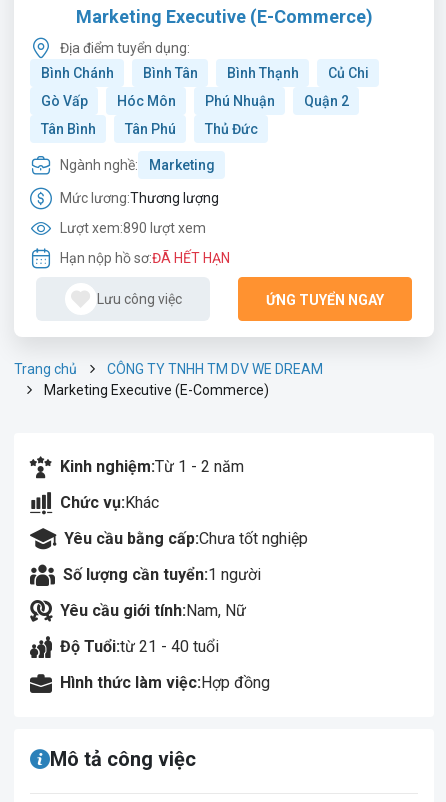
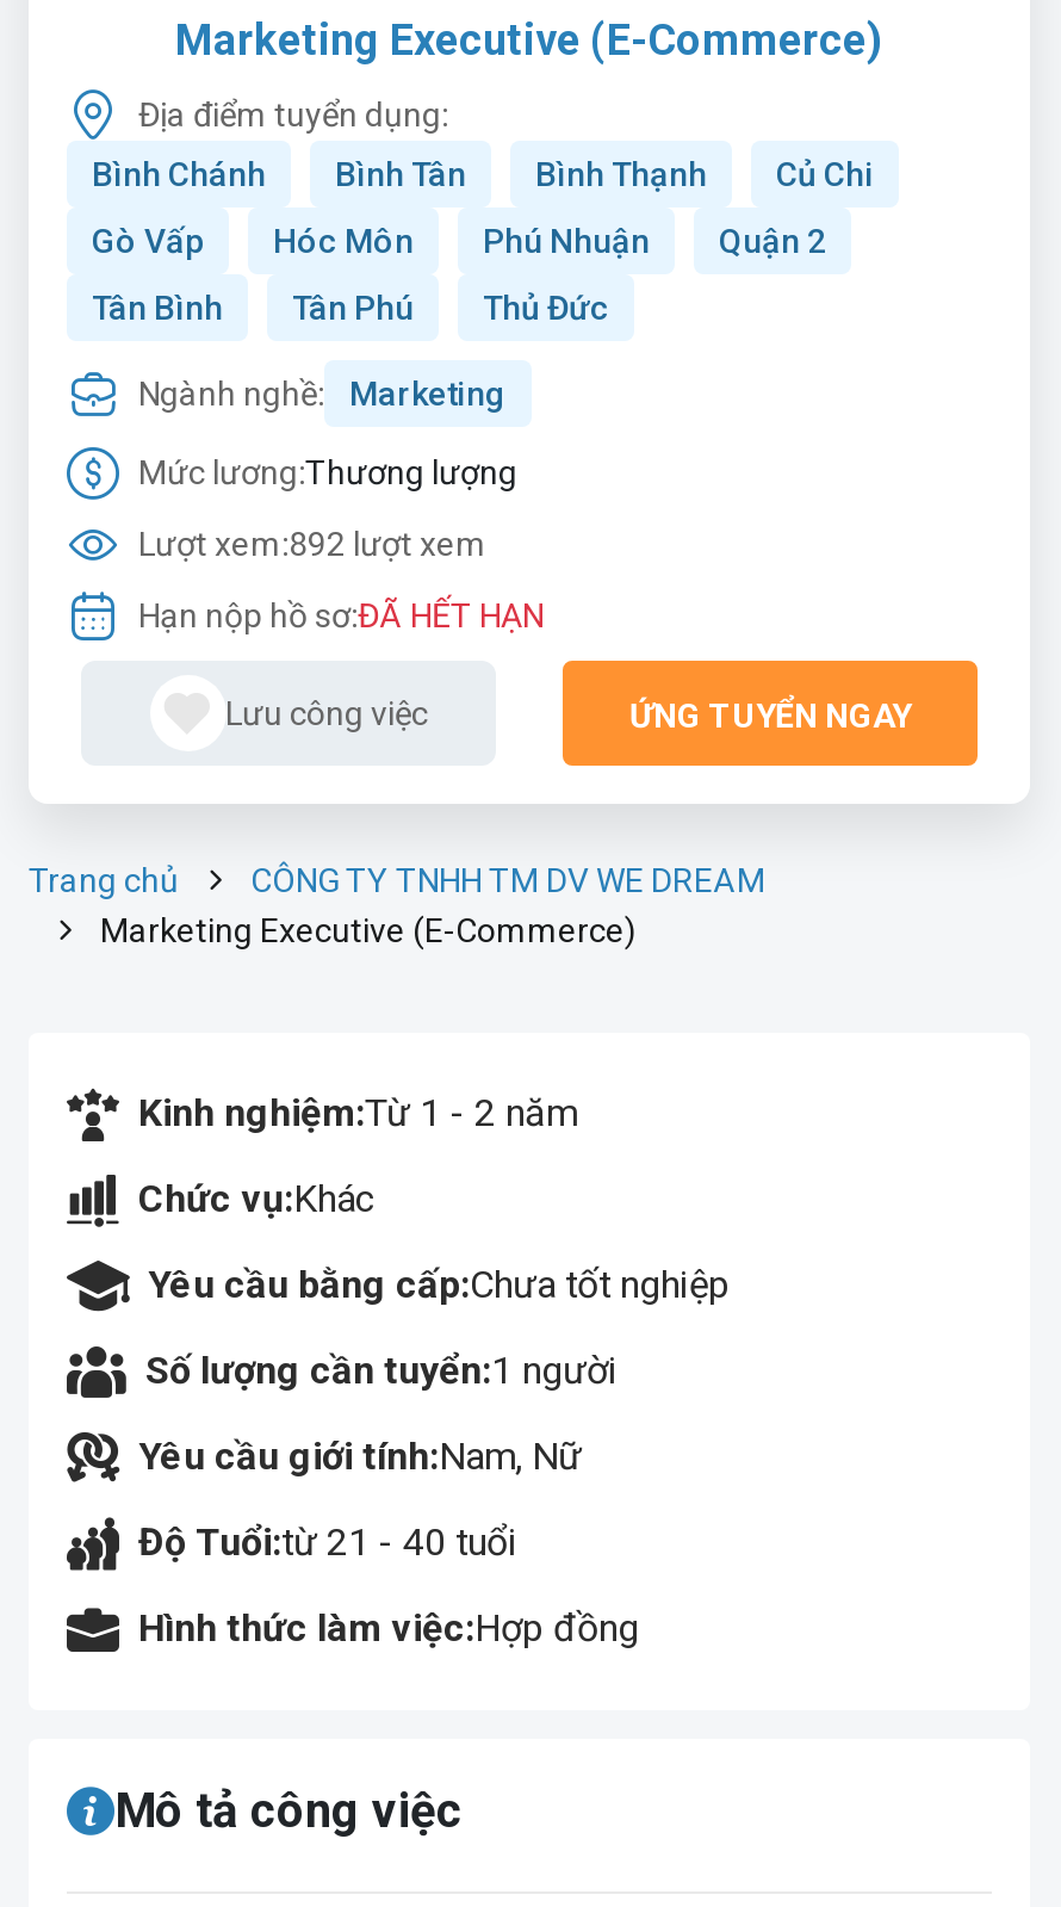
- Lượt xem:890 lượt xem
+ Lượt xem:892 lượt xem
